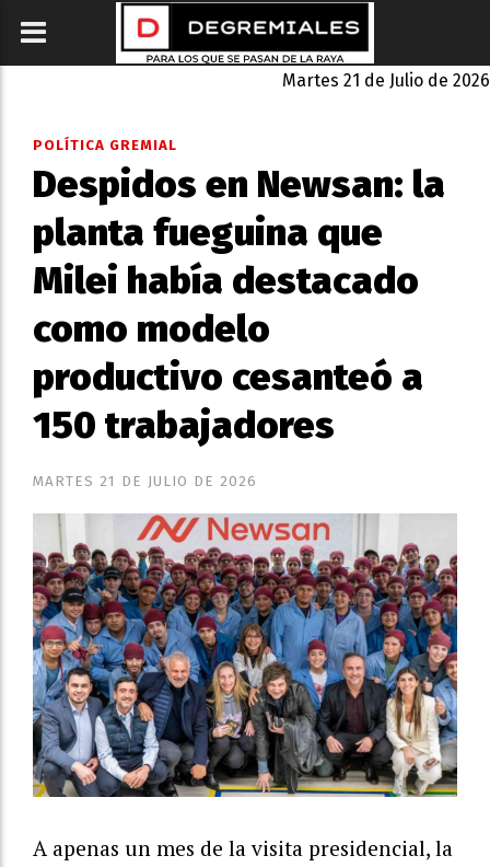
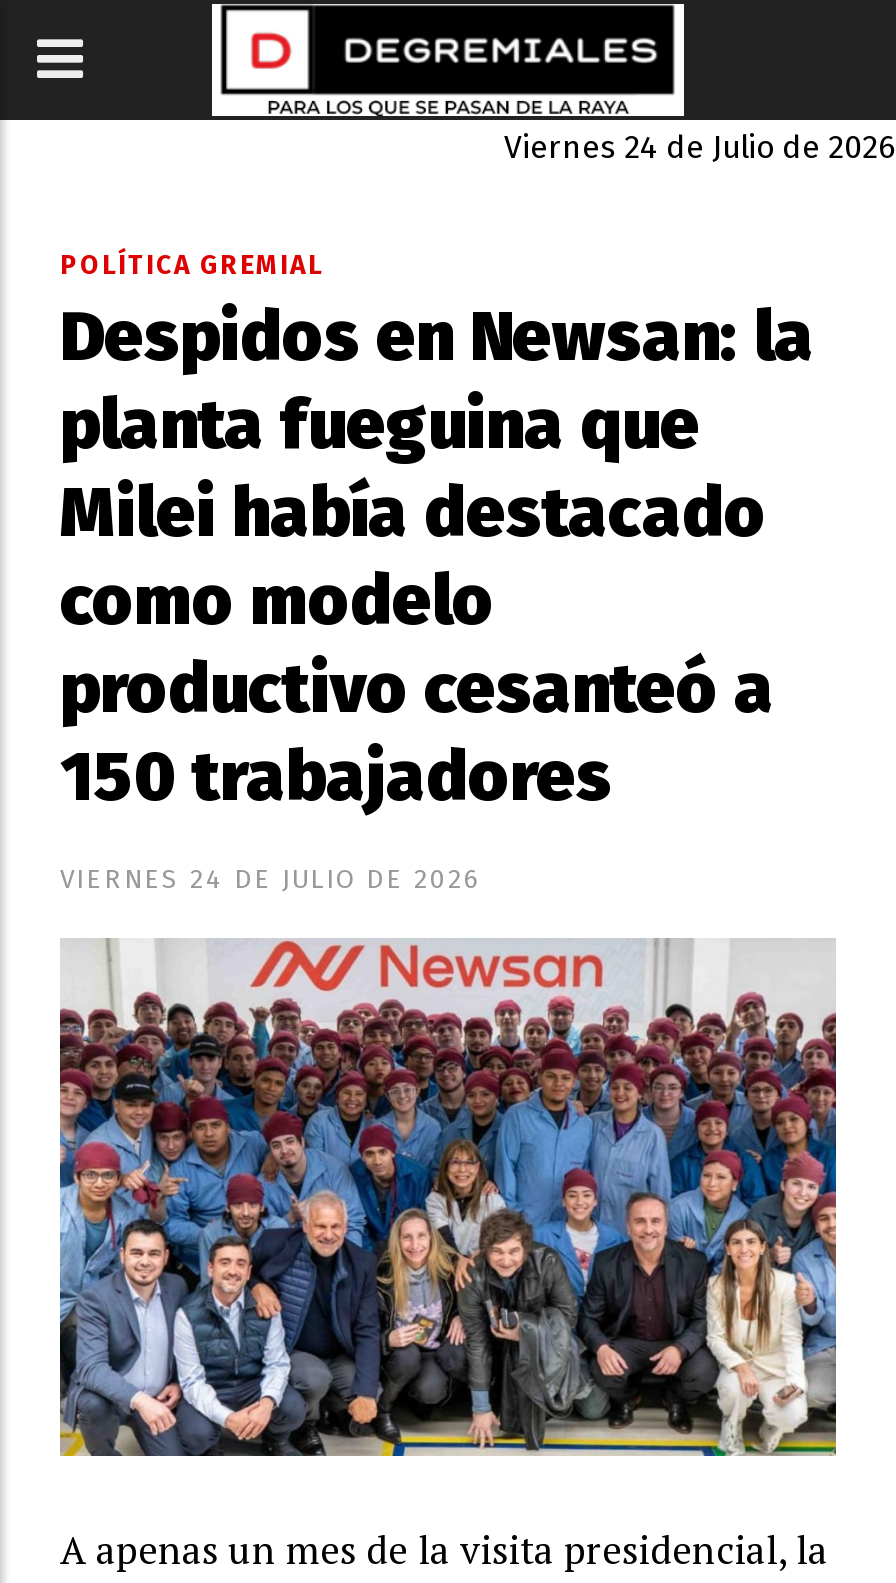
- Martes 21 de Julio de 2026
+ Viernes 24 de Julio de 2026

- MARTES 21 DE JULIO DE 2026
+ VIERNES 24 DE JULIO DE 2026
